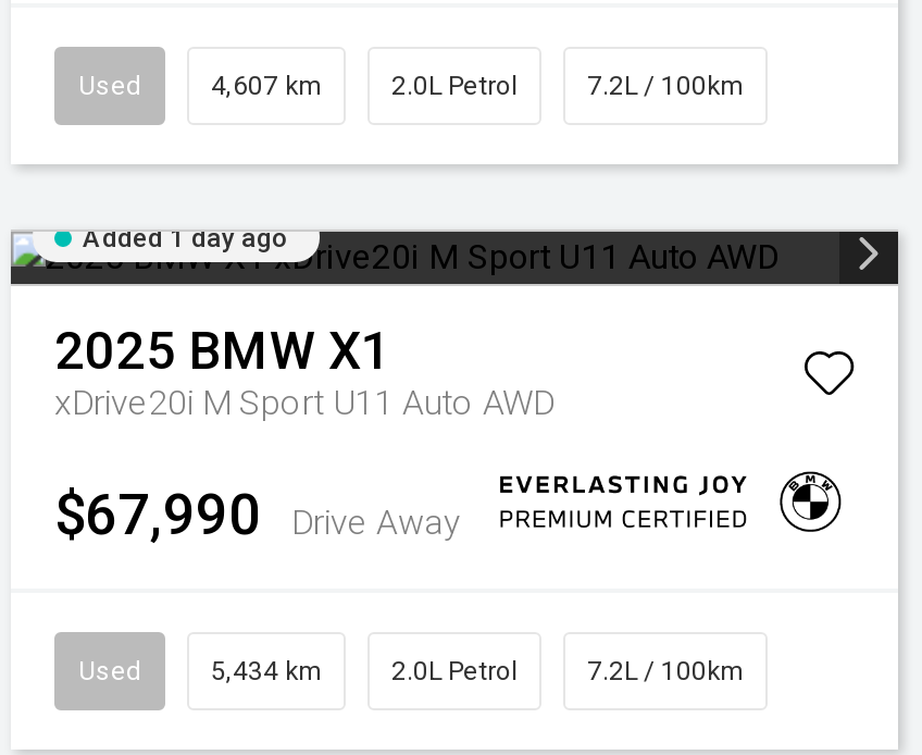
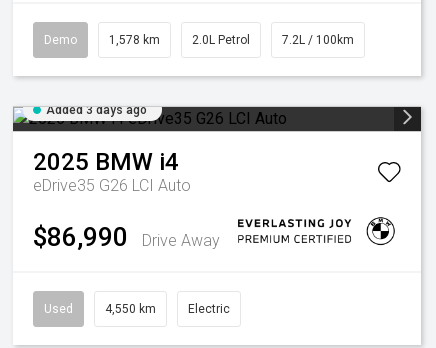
- Used
- 4,607 km
+ Demo
+ 1,578 km

- Added 1 day ago
+ Added 3 days ago

- 2025 BMW X1
- xDrive20i M Sport U11 Auto AWD
+ 2025 BMW i4
+ eDrive35 G26 LCI Auto

- $67,990 Drive Away
+ $86,990 Drive Away

- 5,434 km
- 2.0L Petrol
- 7.2L / 100km
+ 4,550 km
+ Electric
